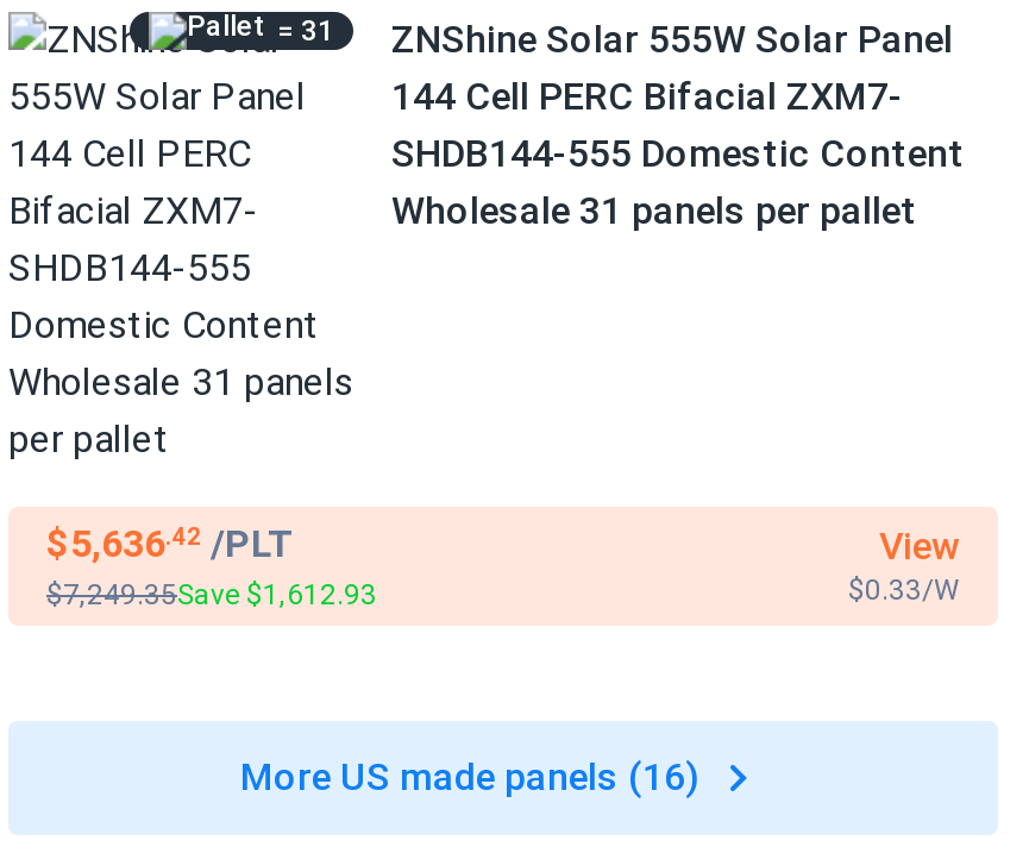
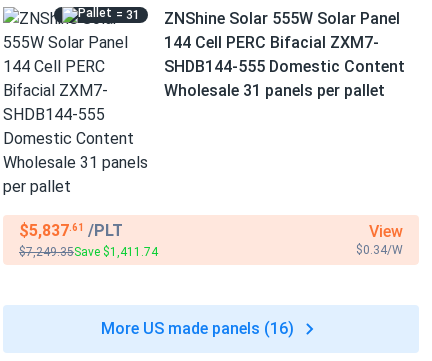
- $5,636.42 /PLT
+ $5,837.61 /PLT

- $7,249.35Save $1,612.93
+ $7,249.35Save $1,411.74

- $0.33/W
+ $0.34/W
